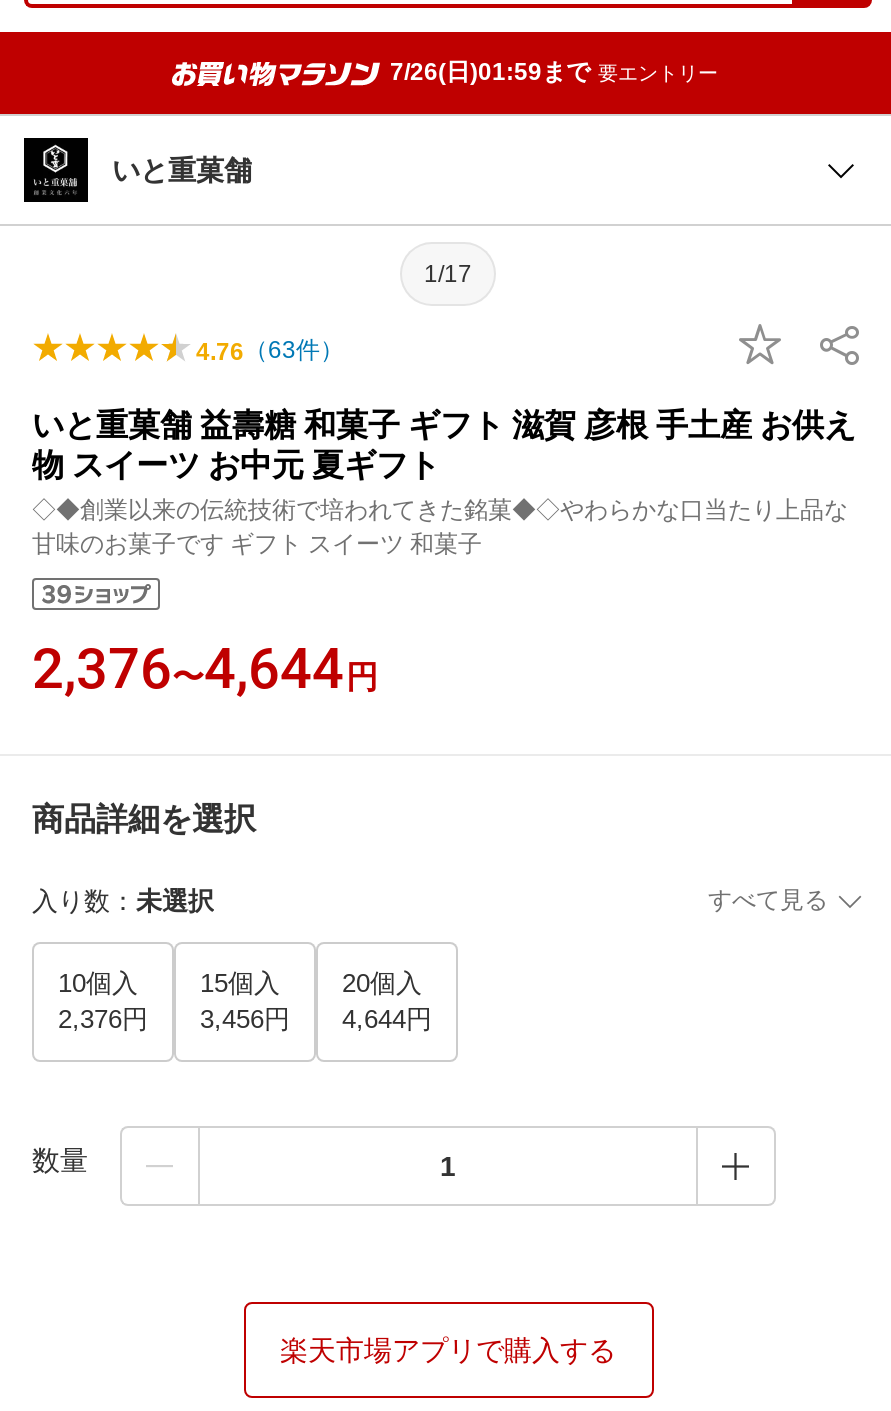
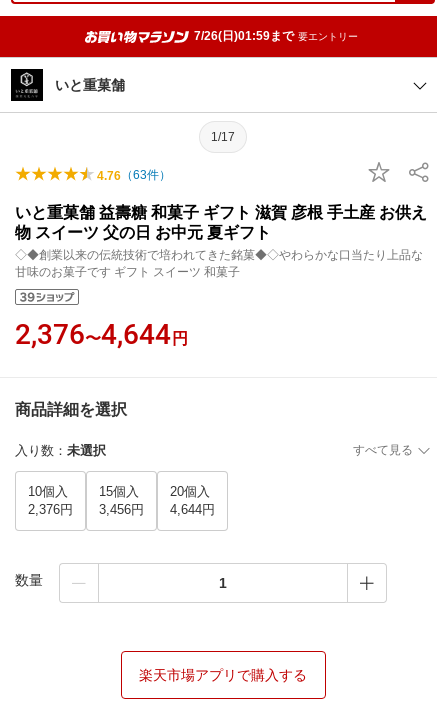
- 物 スイーツ お中元 夏ギフト
+ 物 スイーツ 父の日 お中元 夏ギフト
